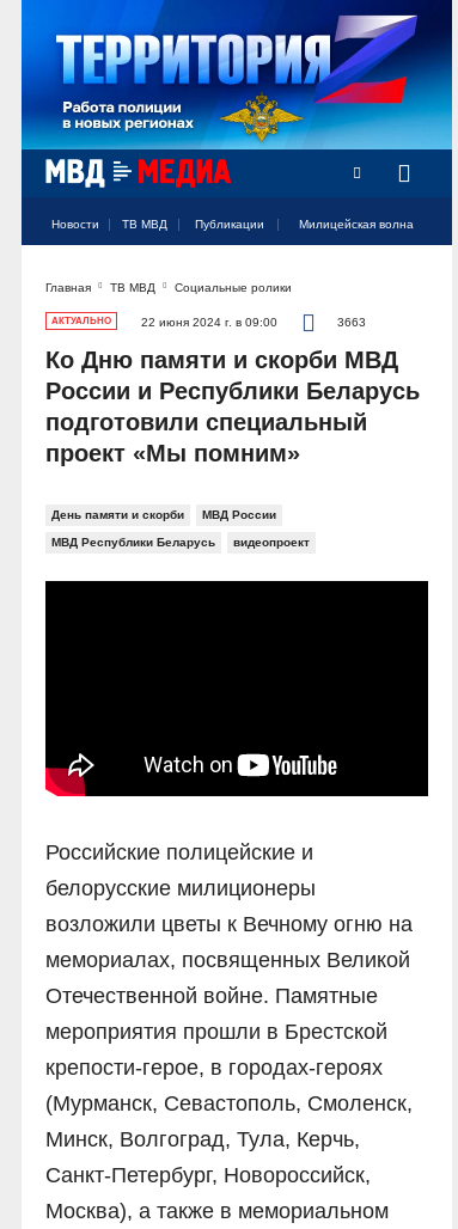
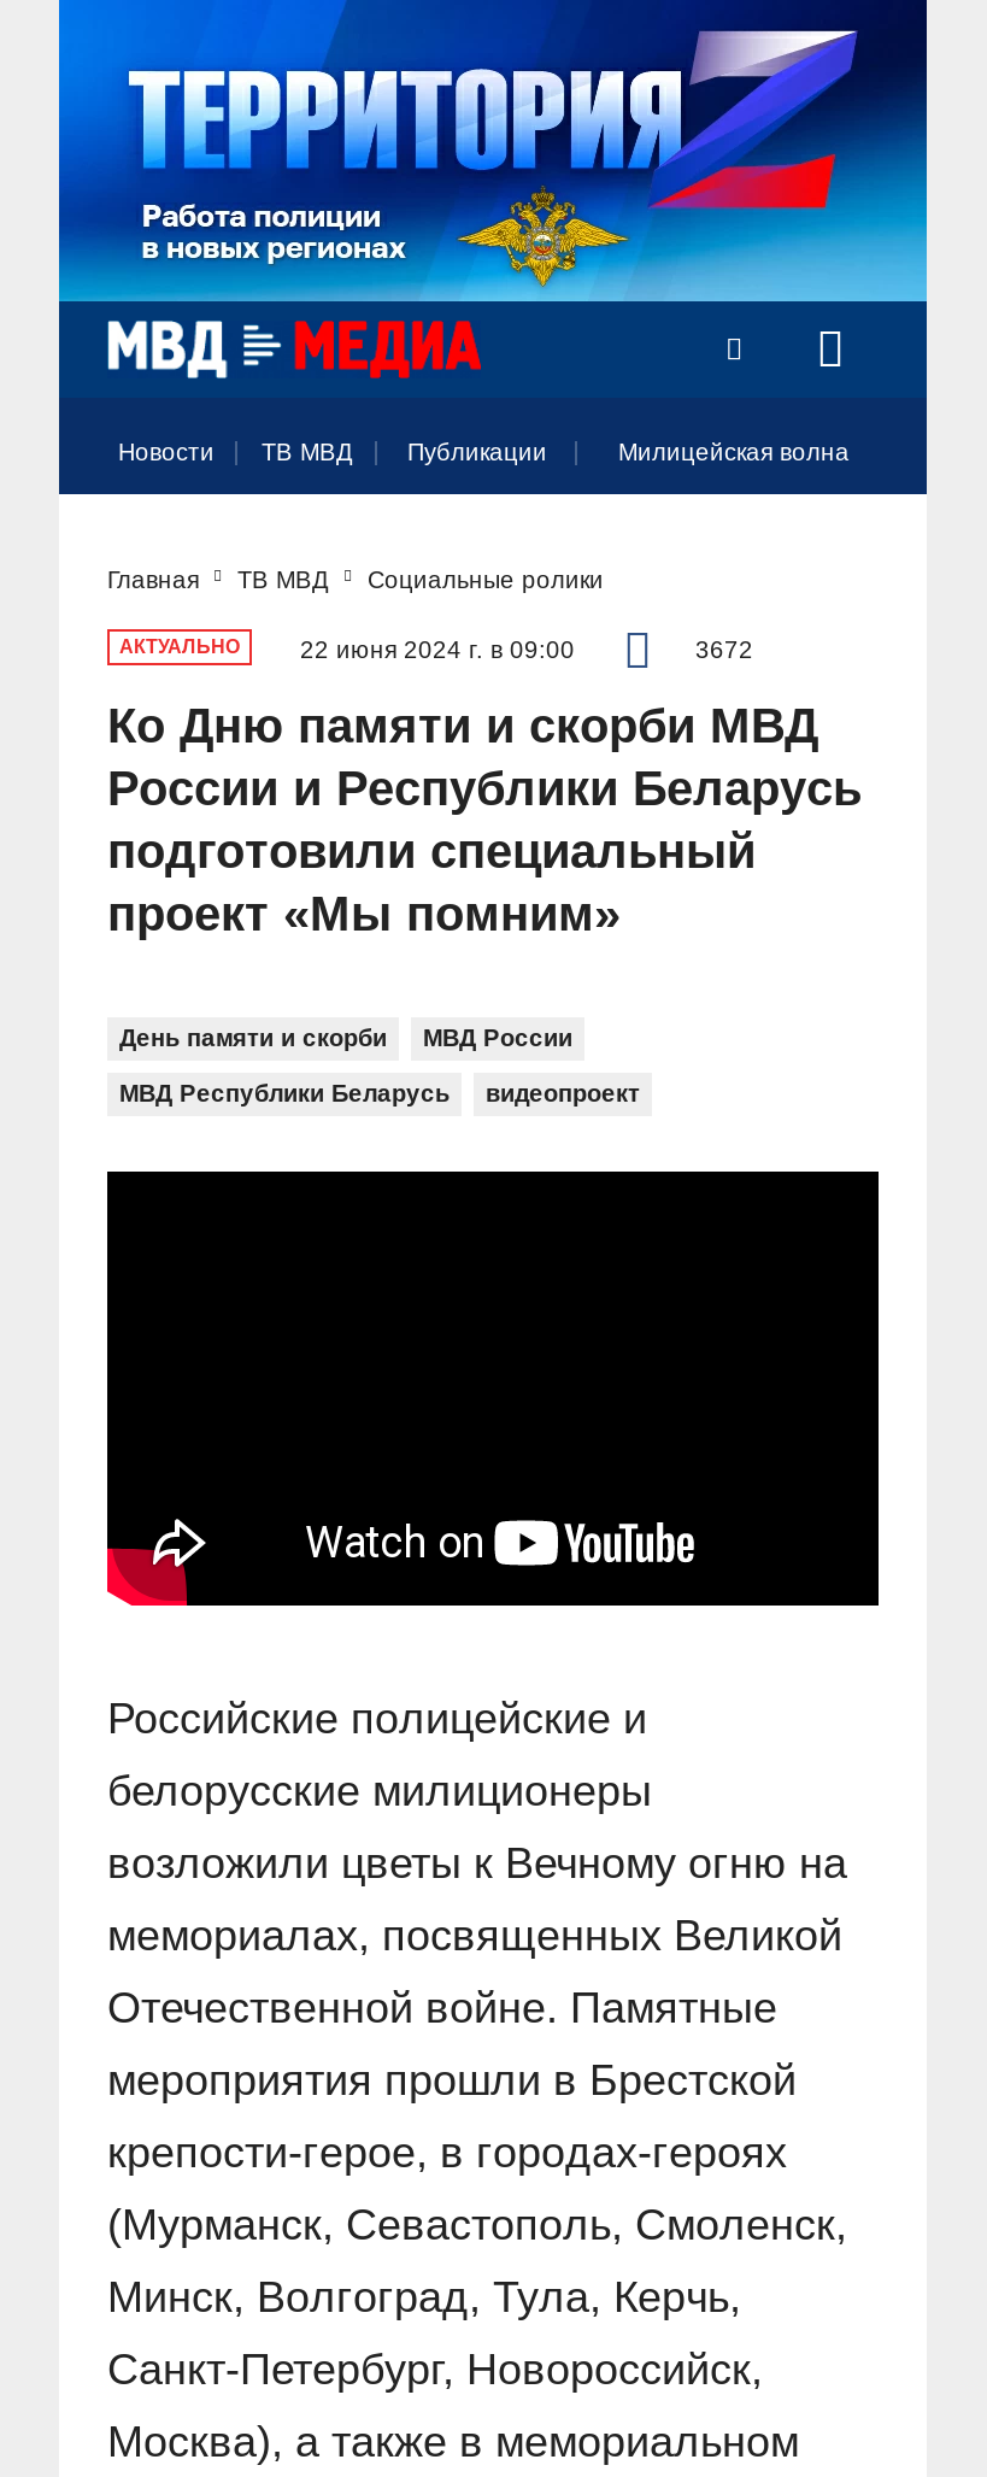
- 3663
+ 3672
